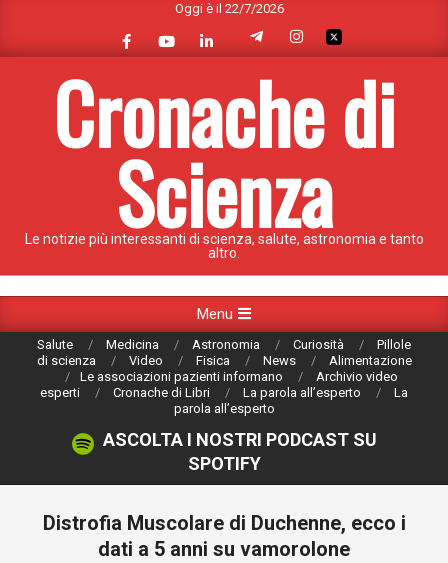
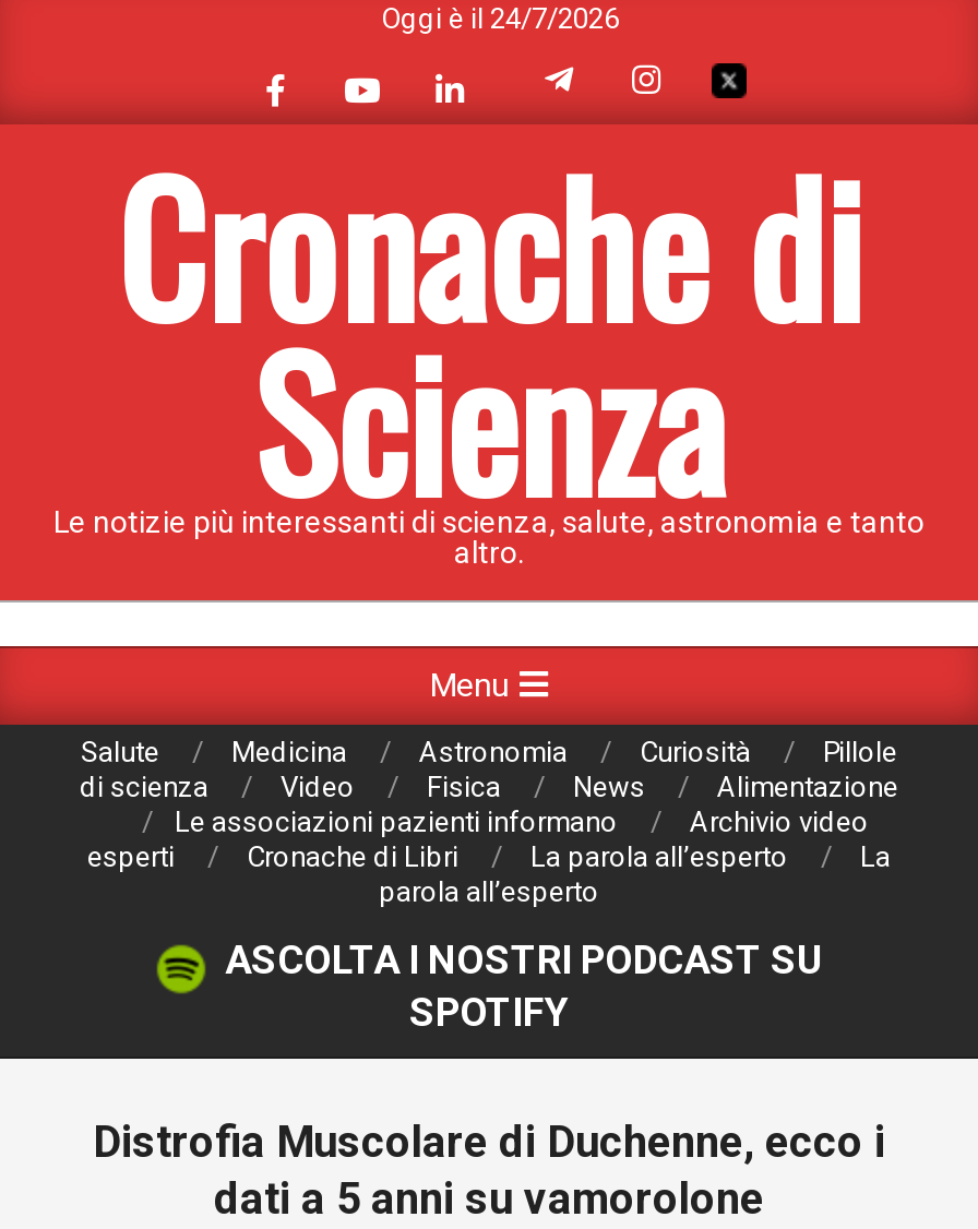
- Oggi è il 22/7/2026
+ Oggi è il 24/7/2026
